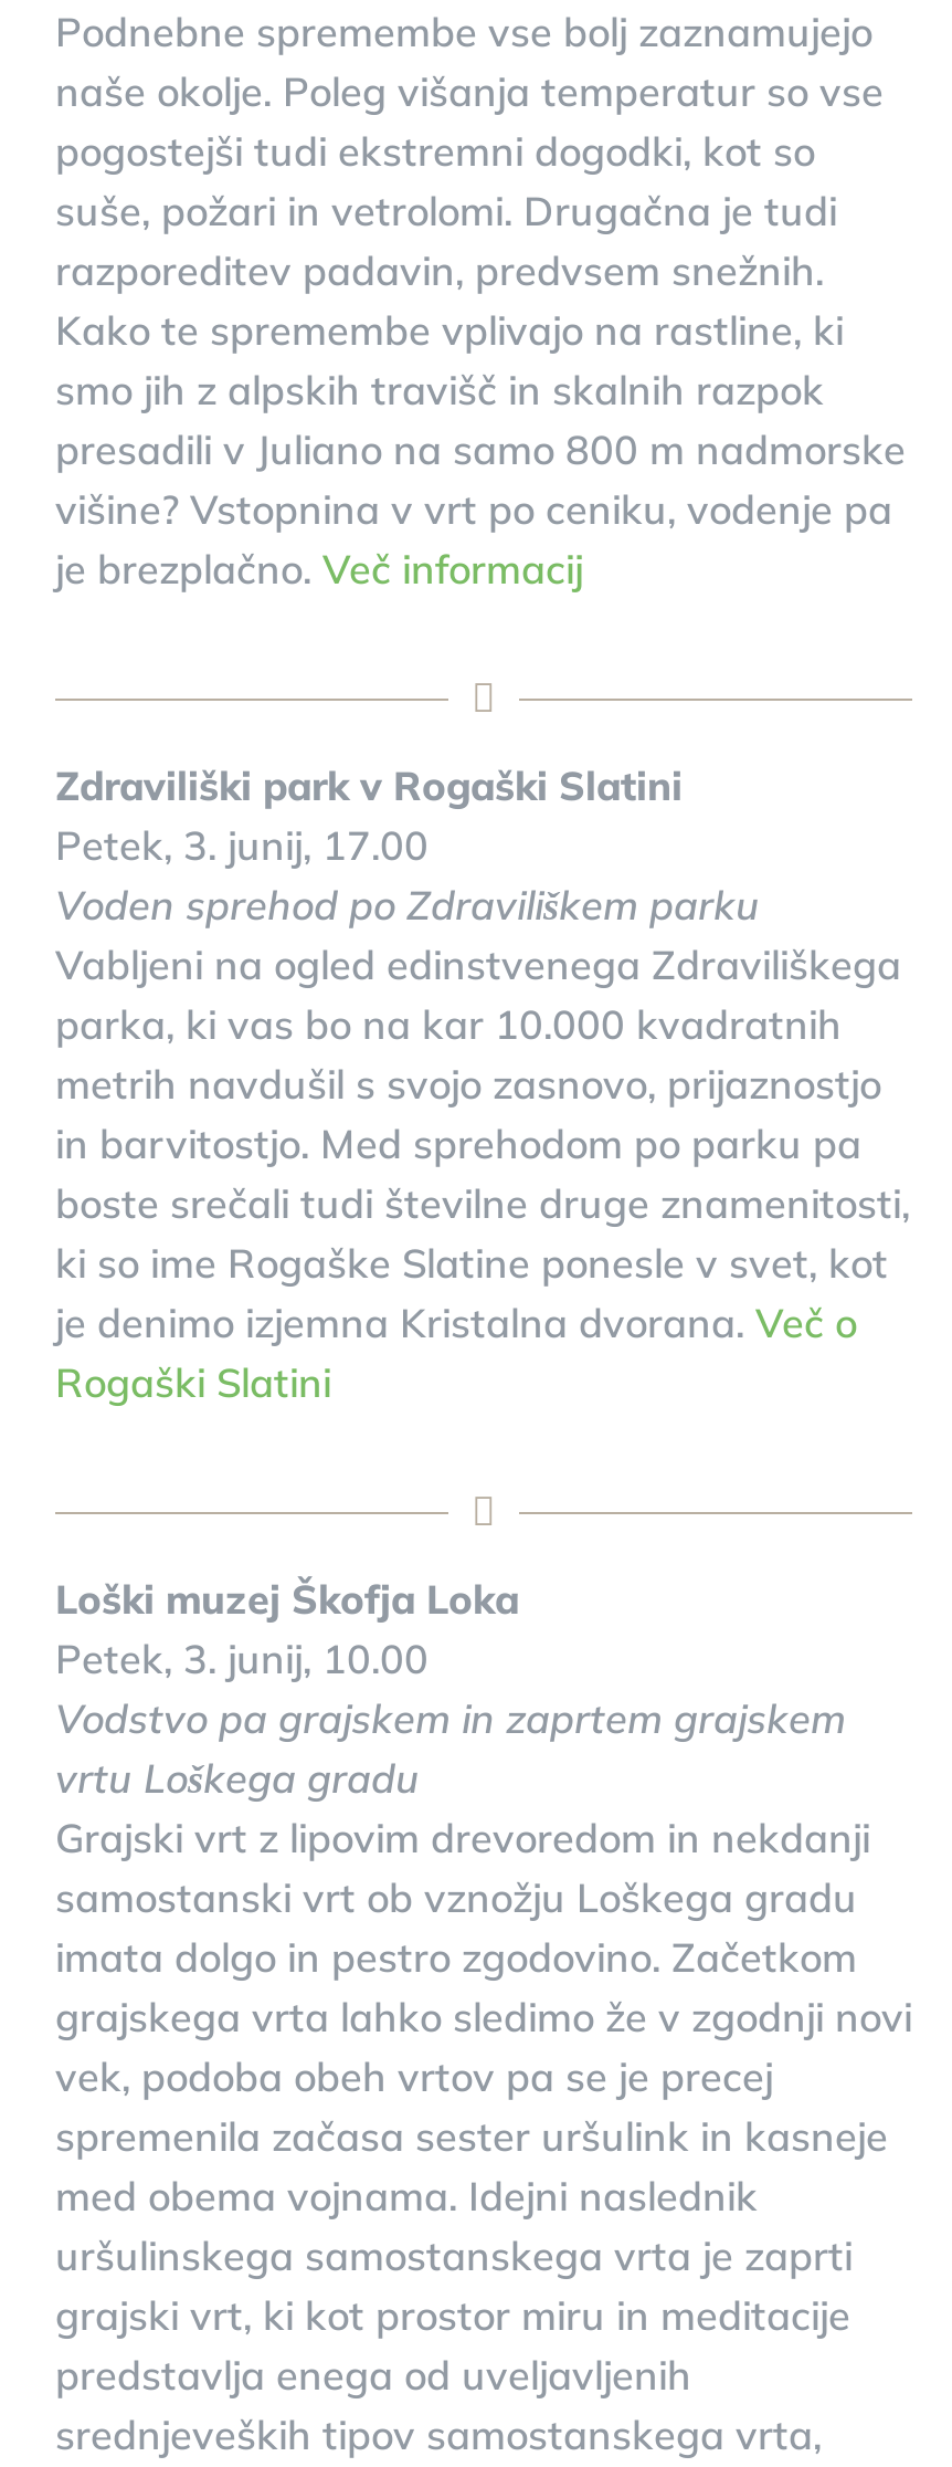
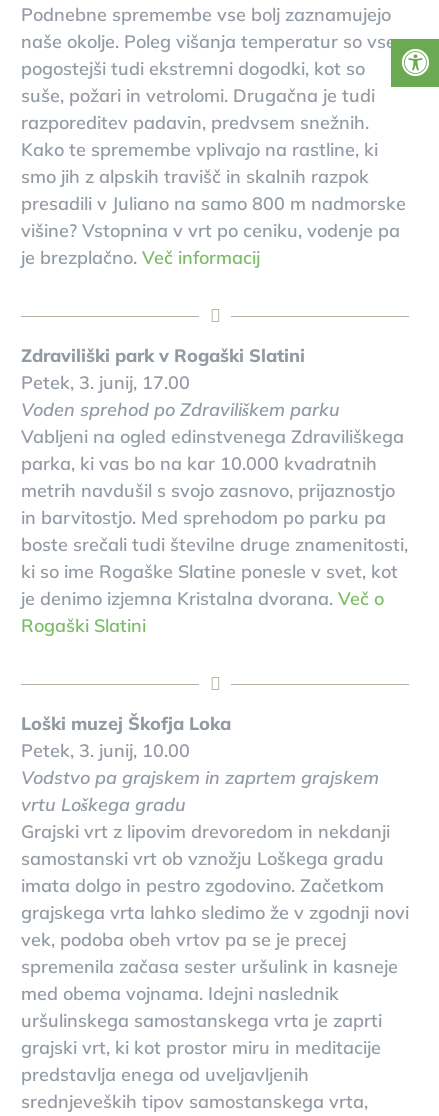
+ [image]
